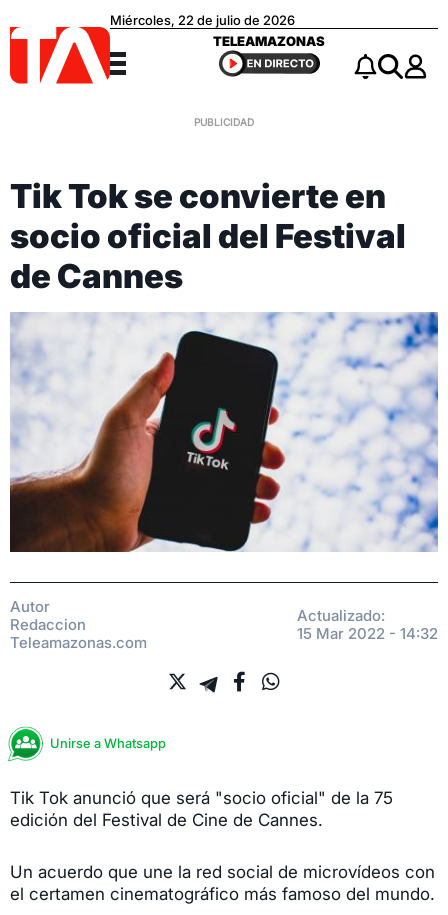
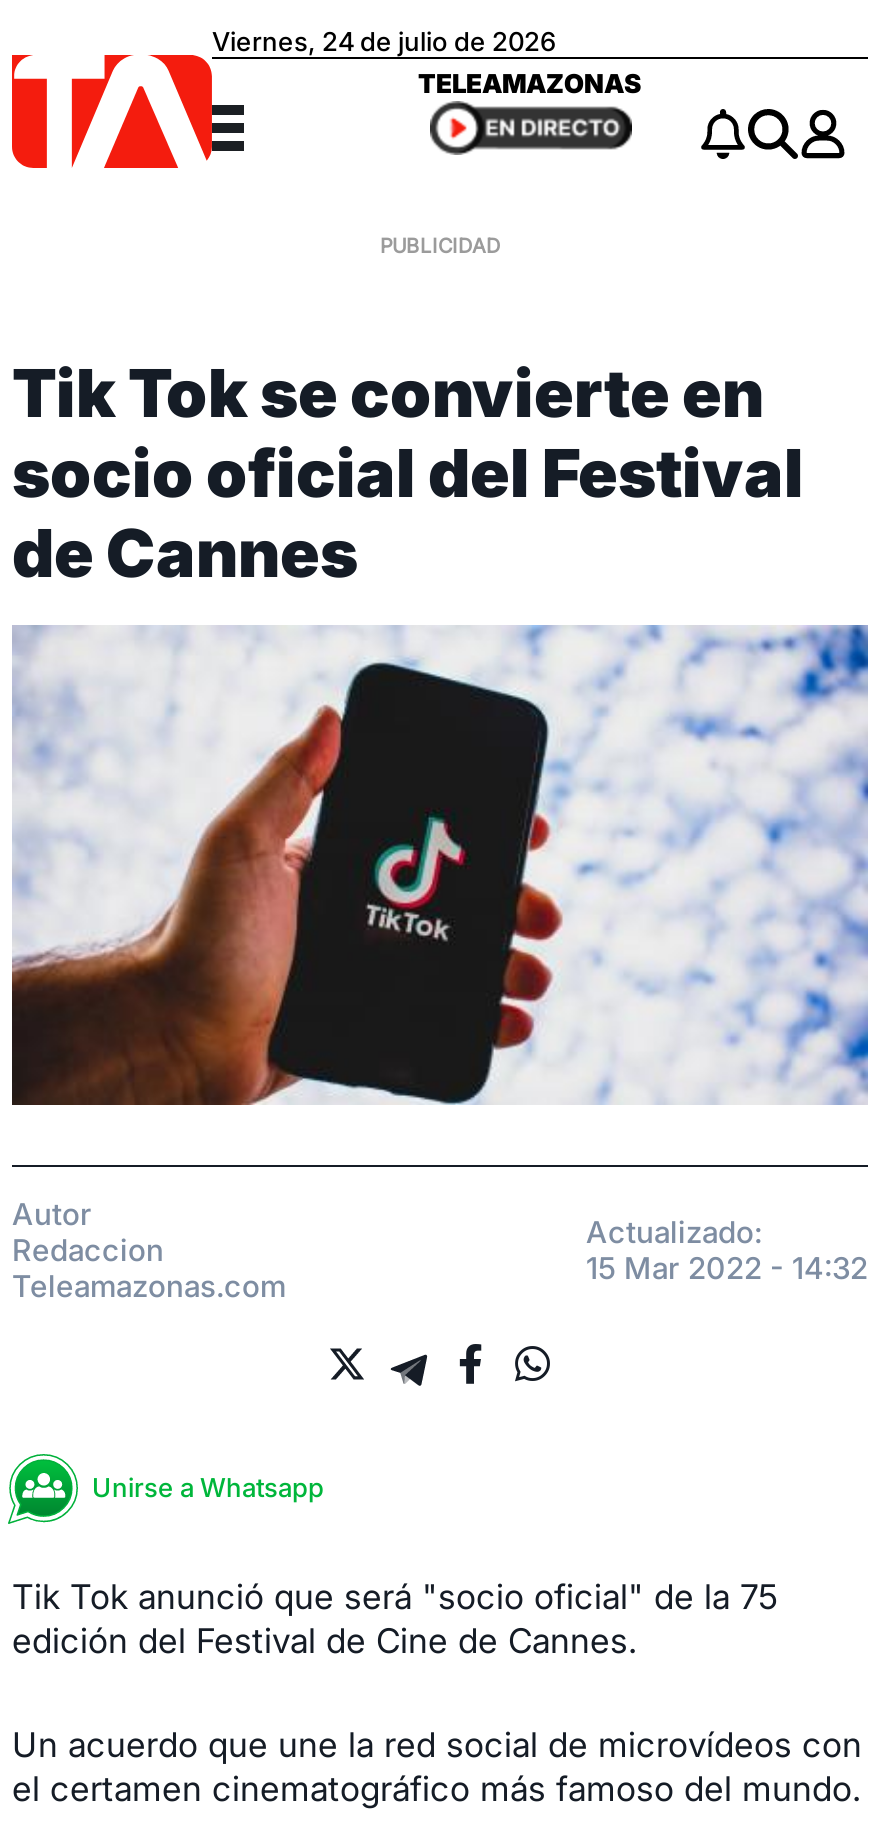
- Miércoles, 22 de julio de 2026
+ Viernes, 24 de julio de 2026
